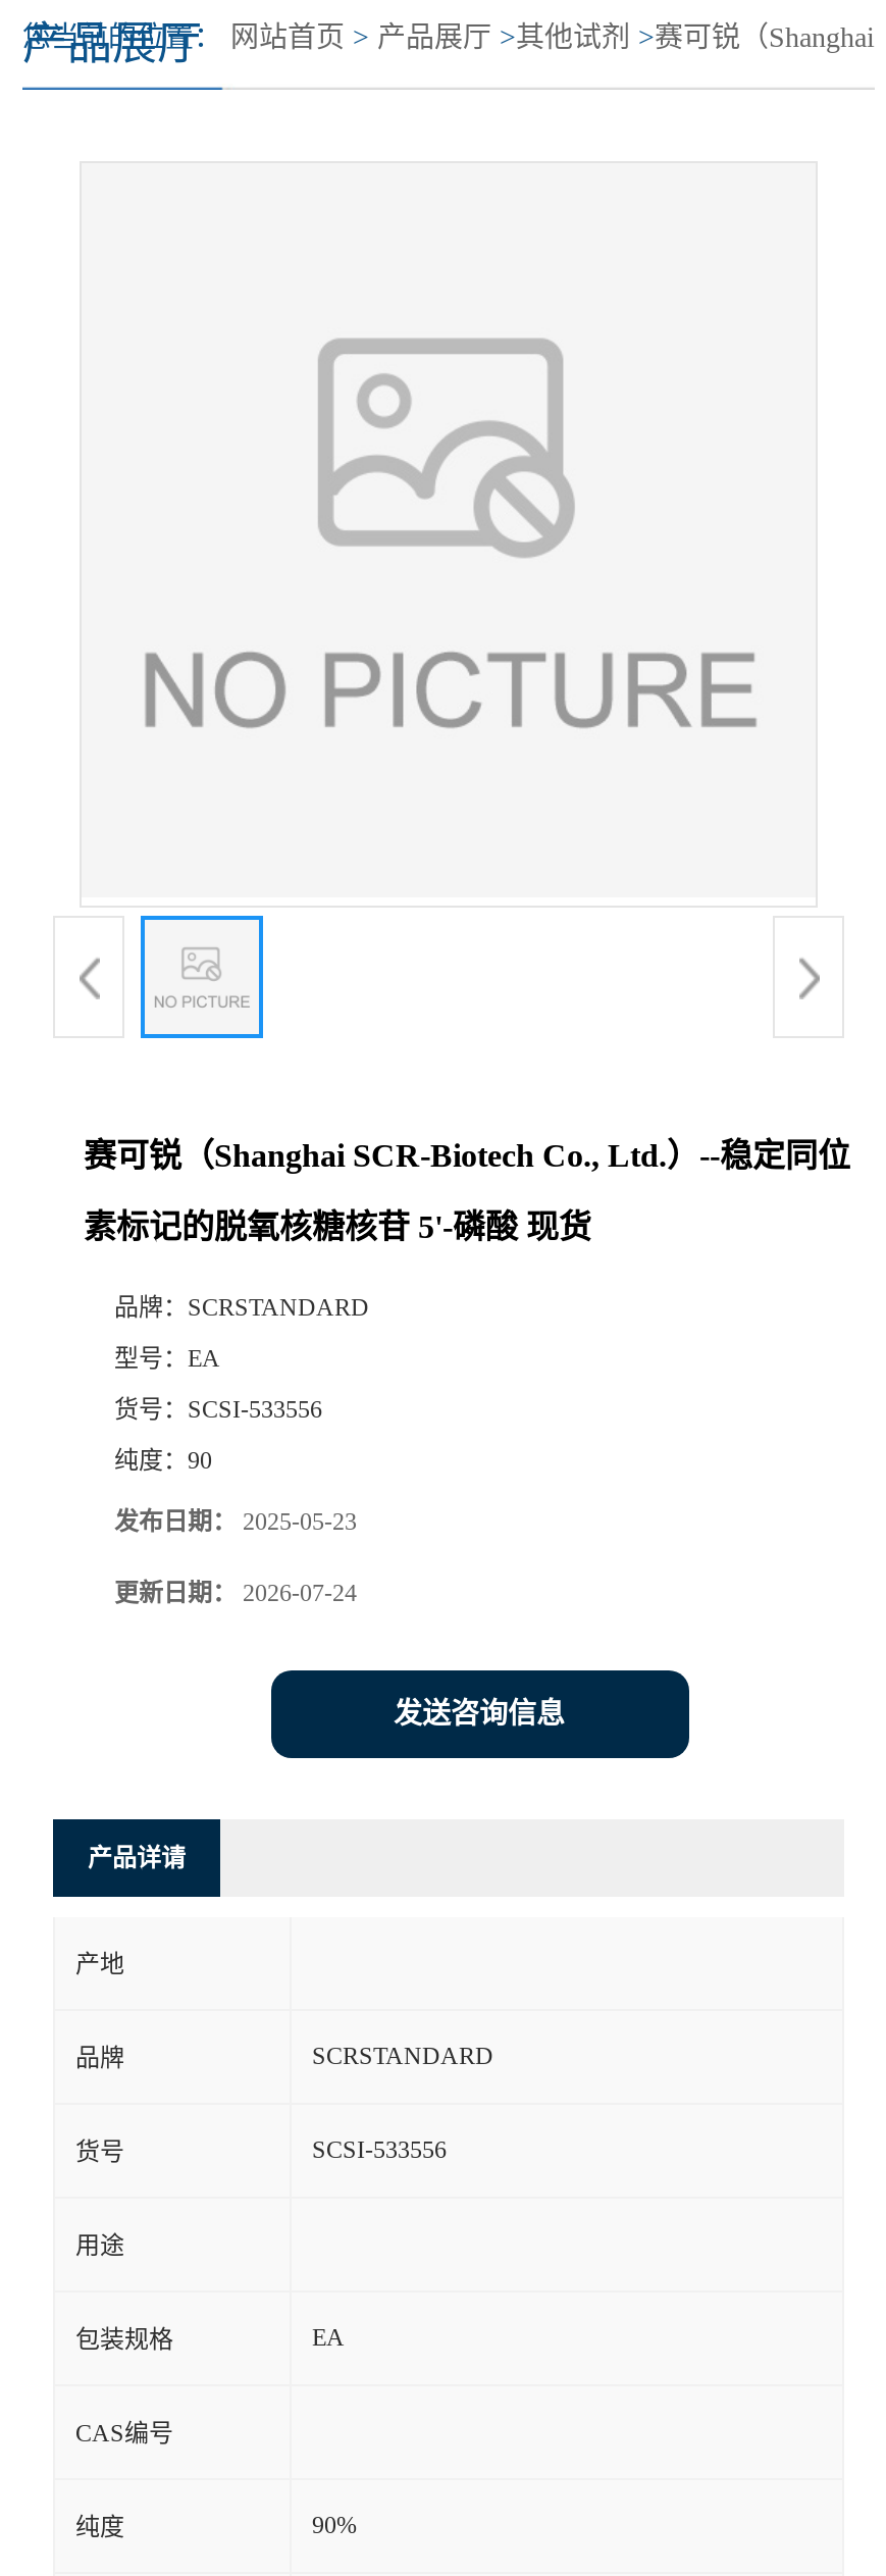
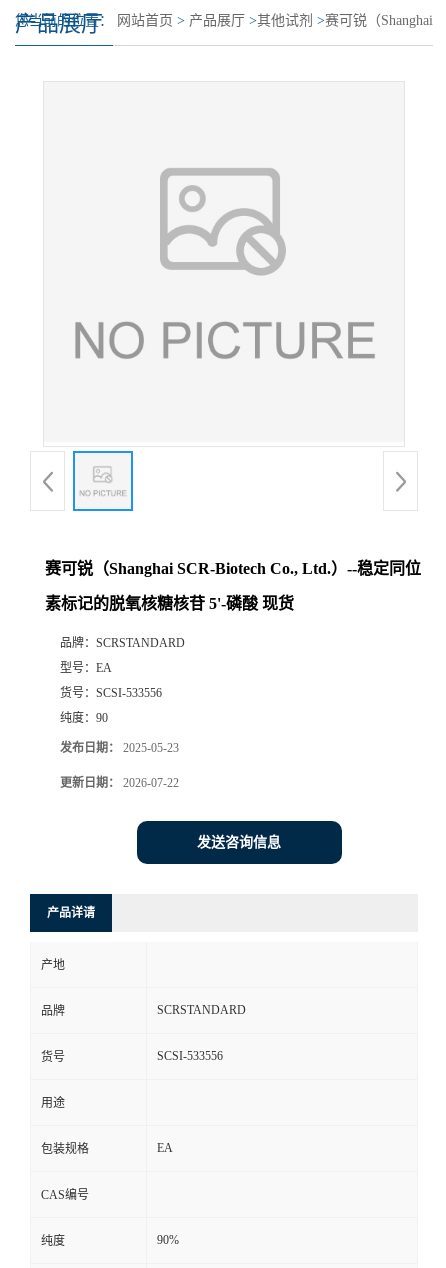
- 更新日期：2026-07-24
+ 更新日期：2026-07-22
